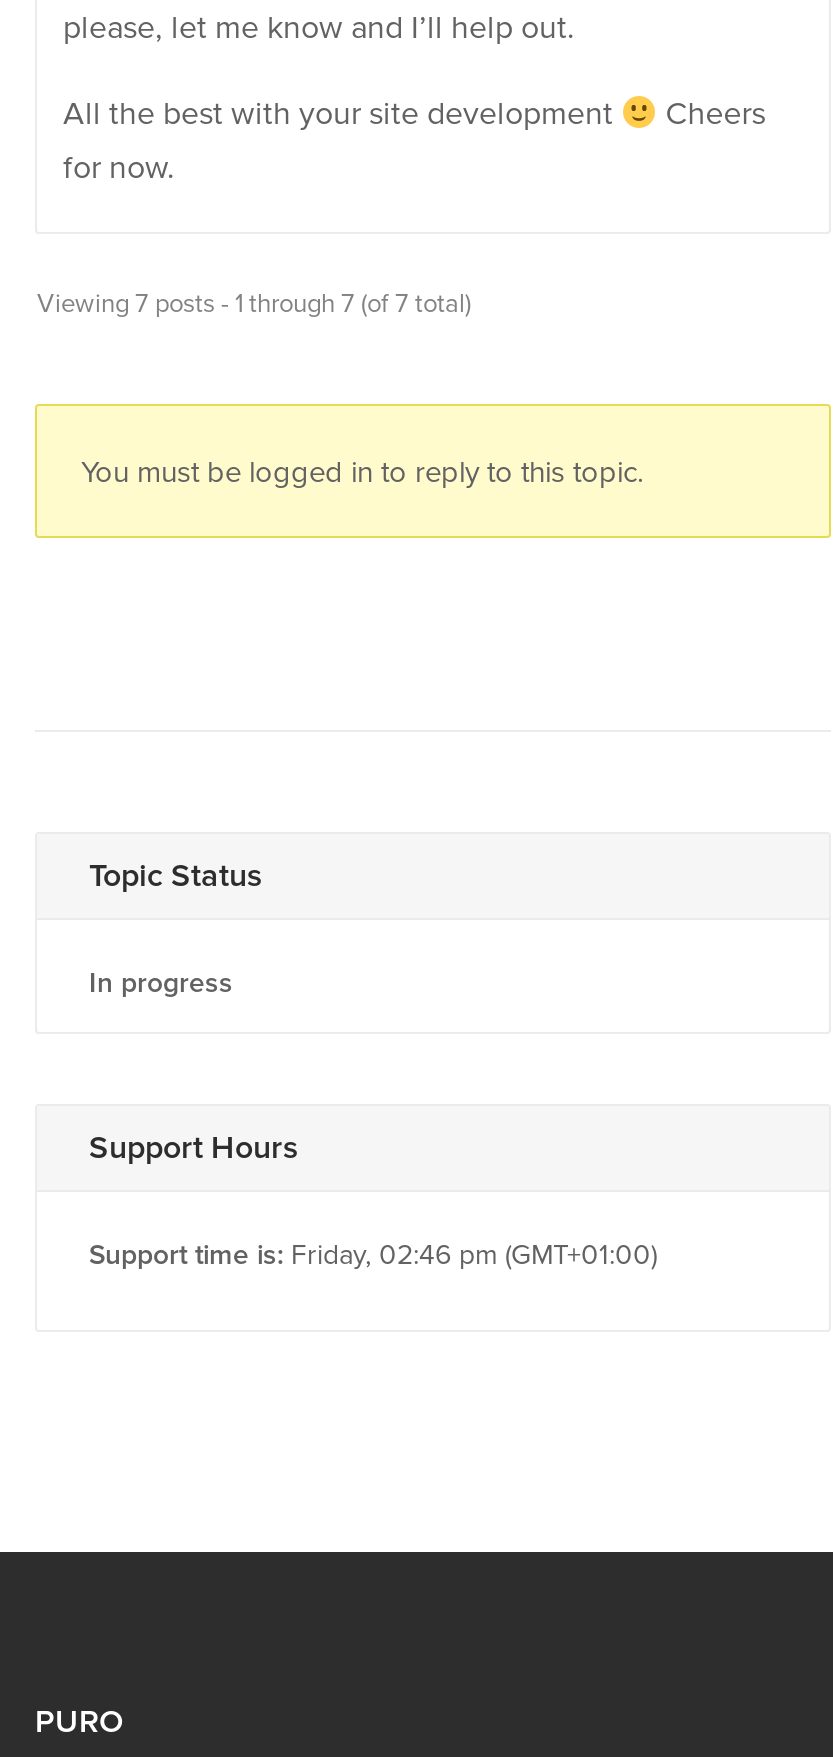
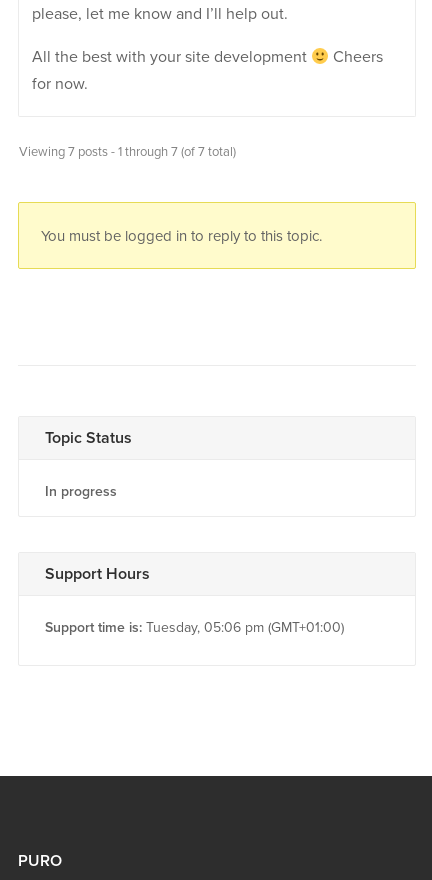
- Support time is: Friday, 02:46 pm (GMT+01:00)
+ Support time is: Tuesday, 05:06 pm (GMT+01:00)
